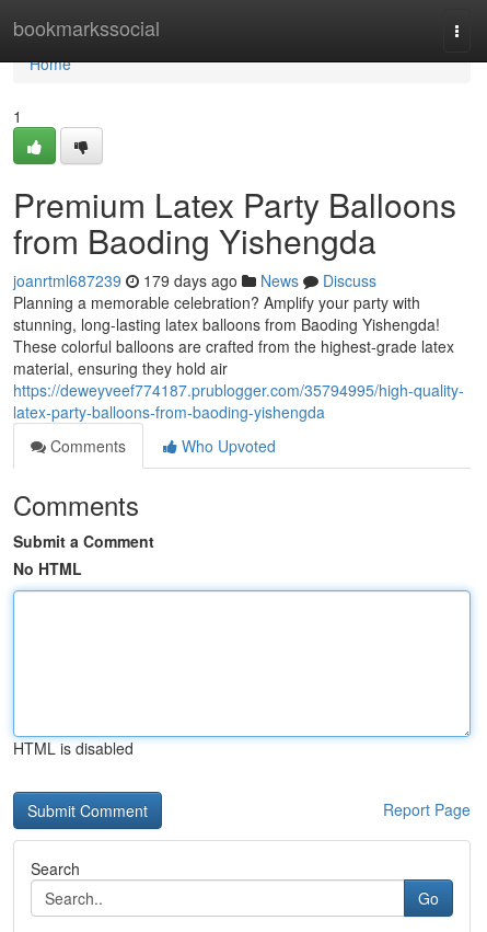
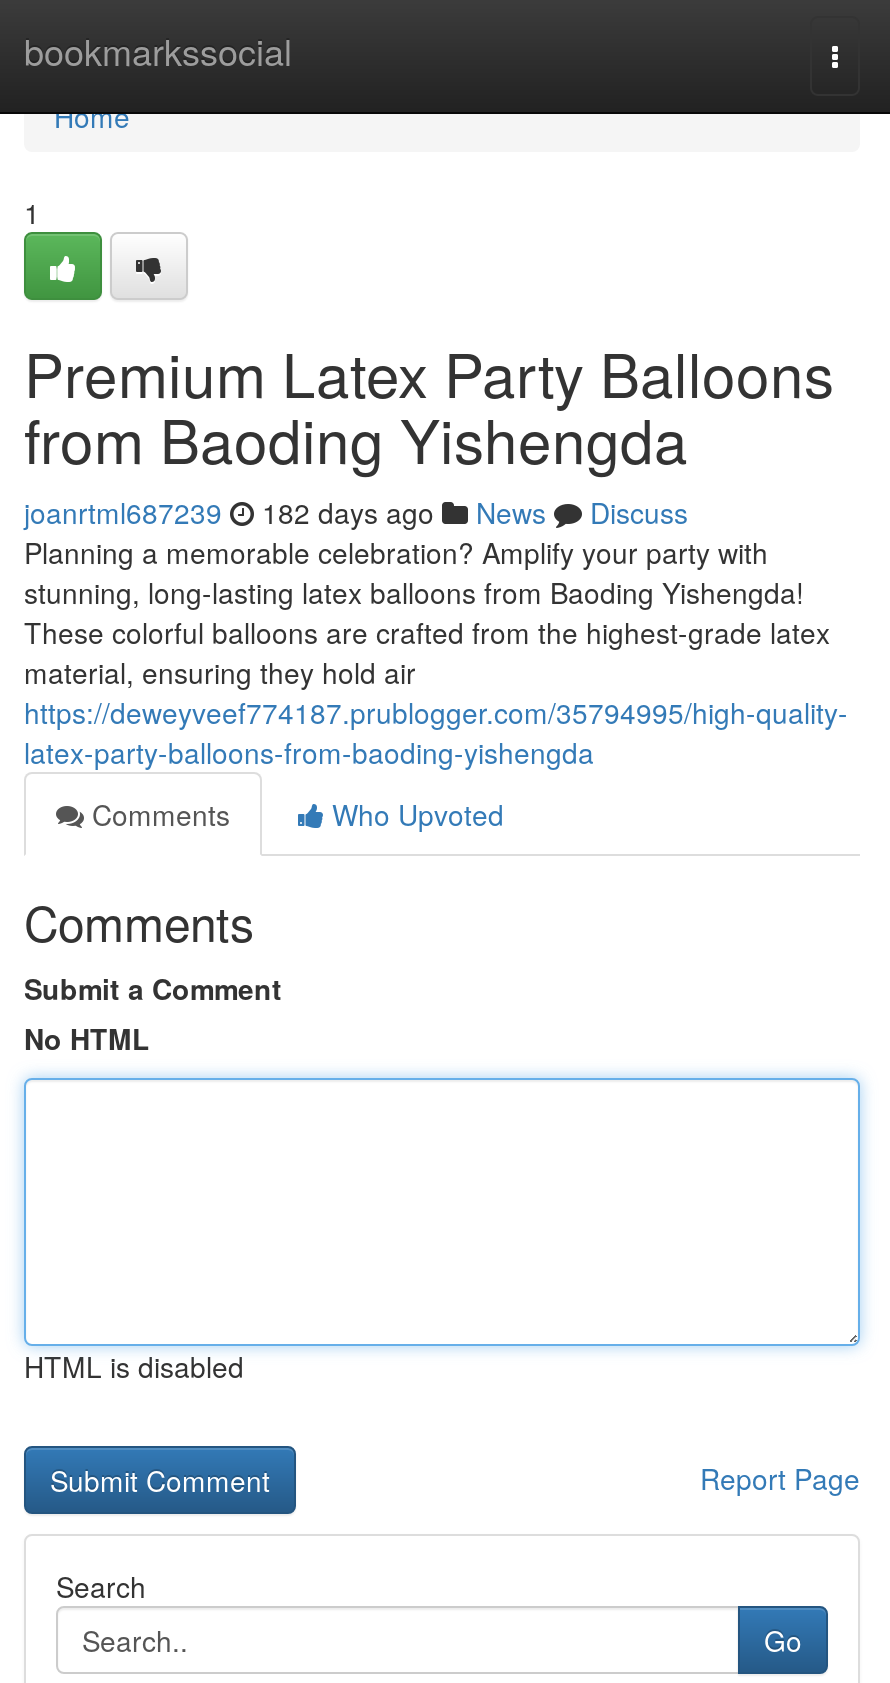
- joanrtml687239 179 days ago News Discuss
+ joanrtml687239 182 days ago News Discuss
